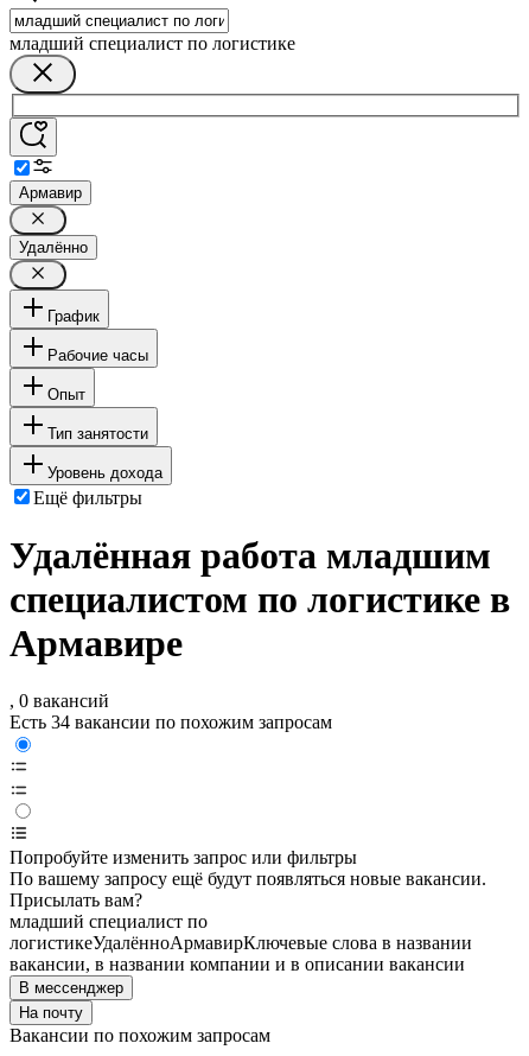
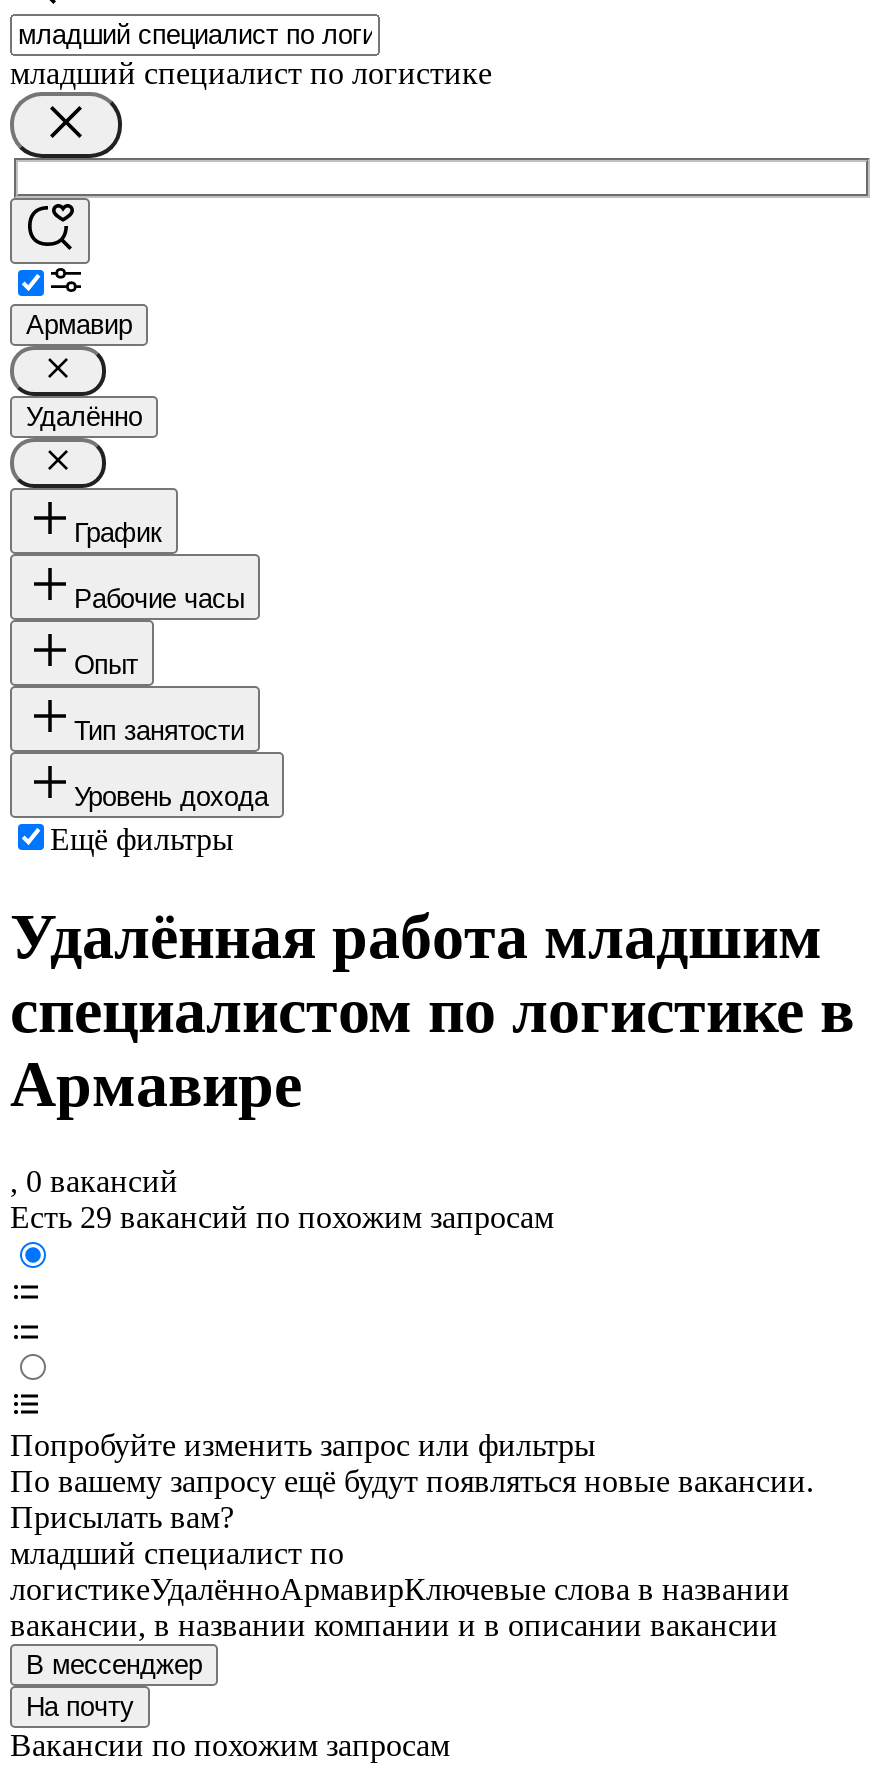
- Есть 34 вакансии по похожим запросам
+ Есть 29 вакансий по похожим запросам
